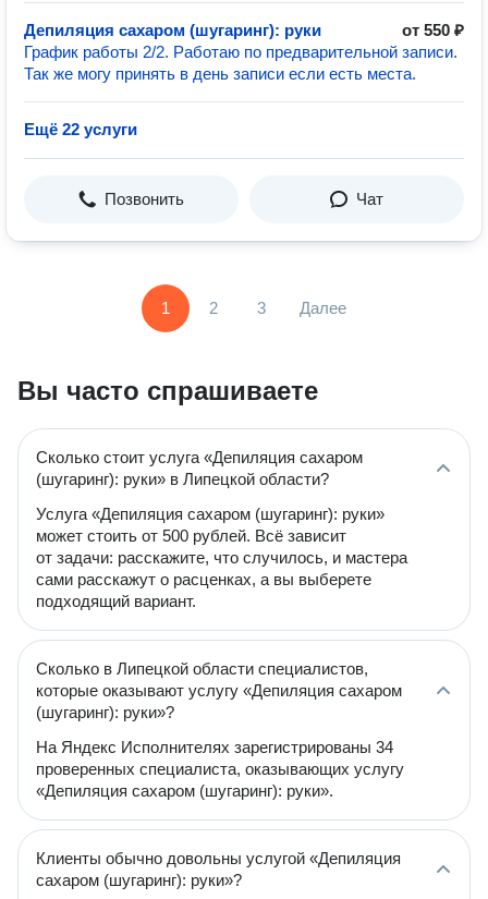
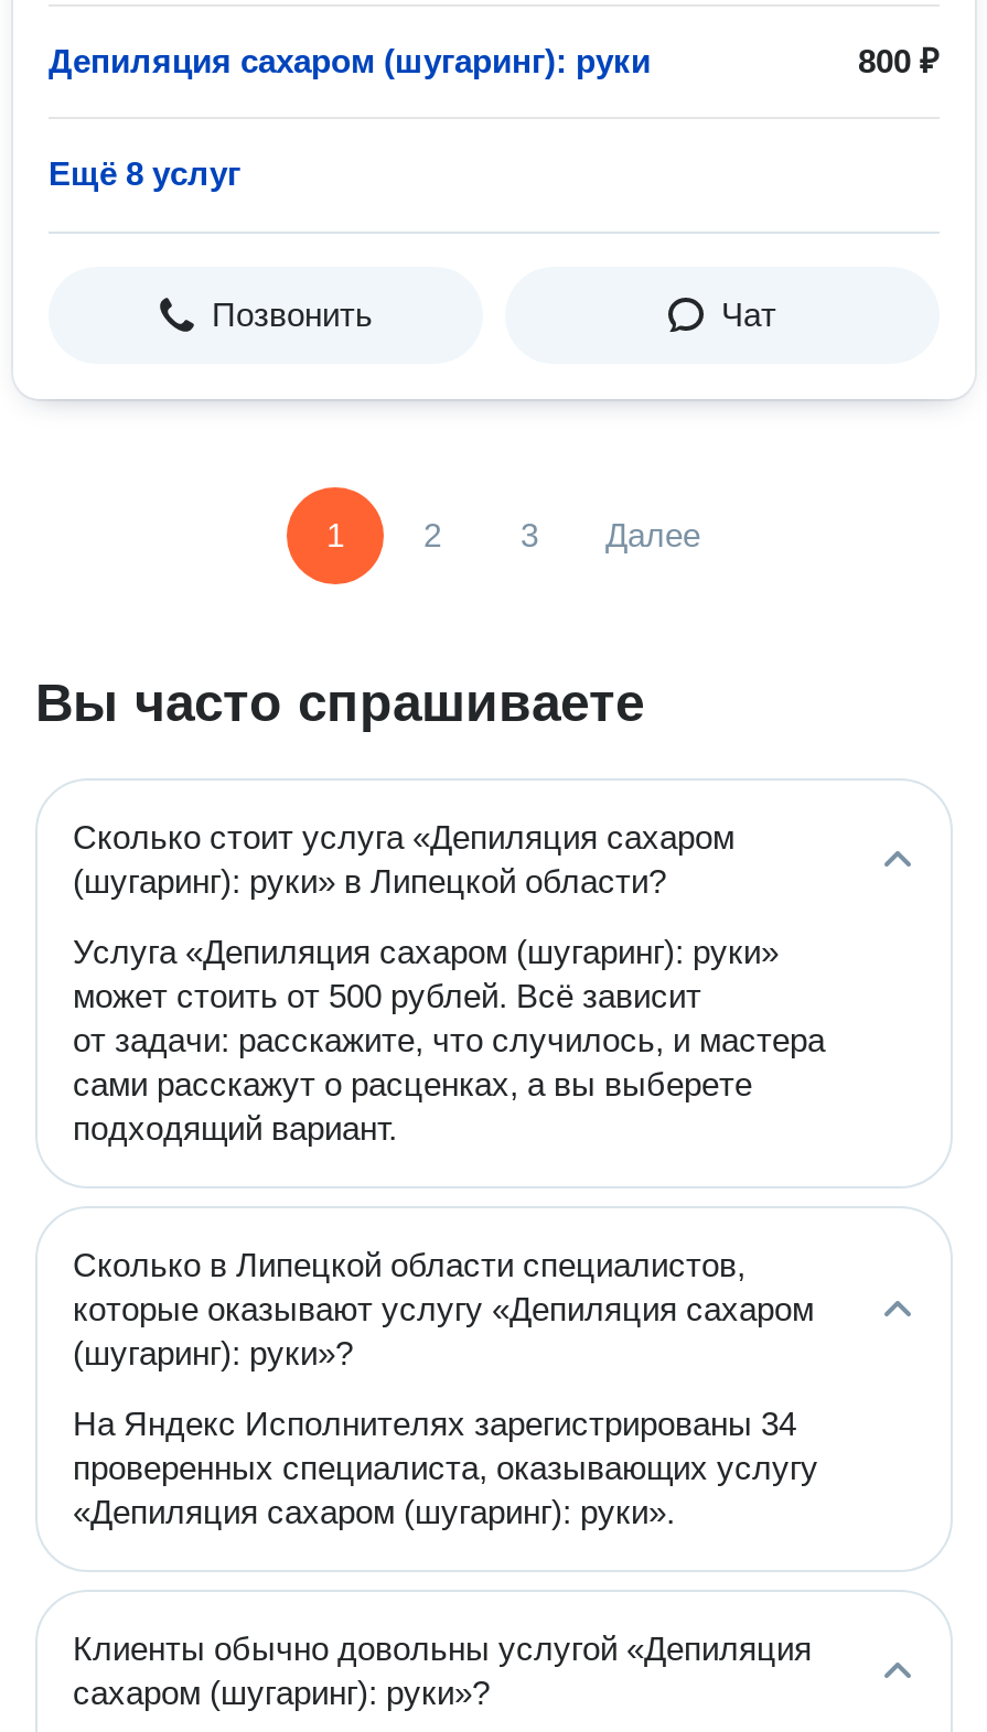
- от 550 ₽
- График работы 2/2. Работаю по предварительной записи.
- Так же могу принять в день записи если есть места.
+ 800 ₽

- Ещё 22 услуги
+ Ещё 8 услуг
